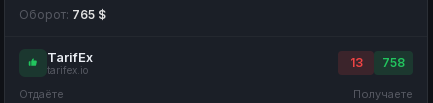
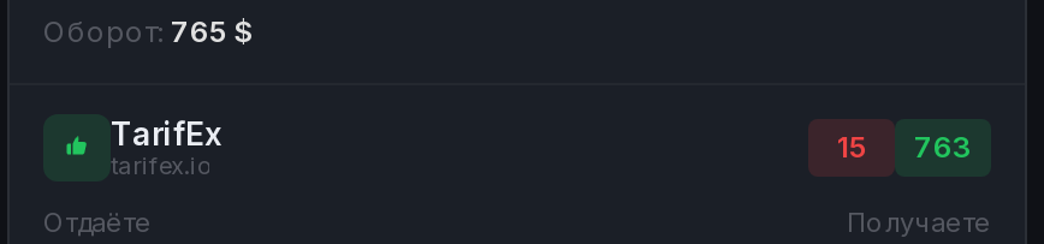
- 13
+ 15

- 758
+ 763
